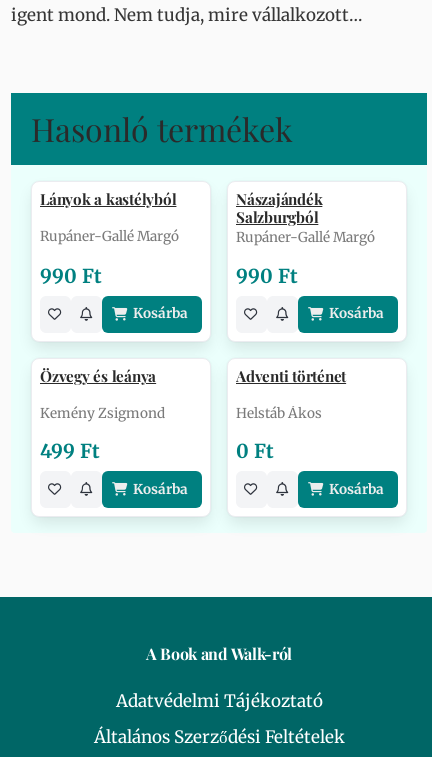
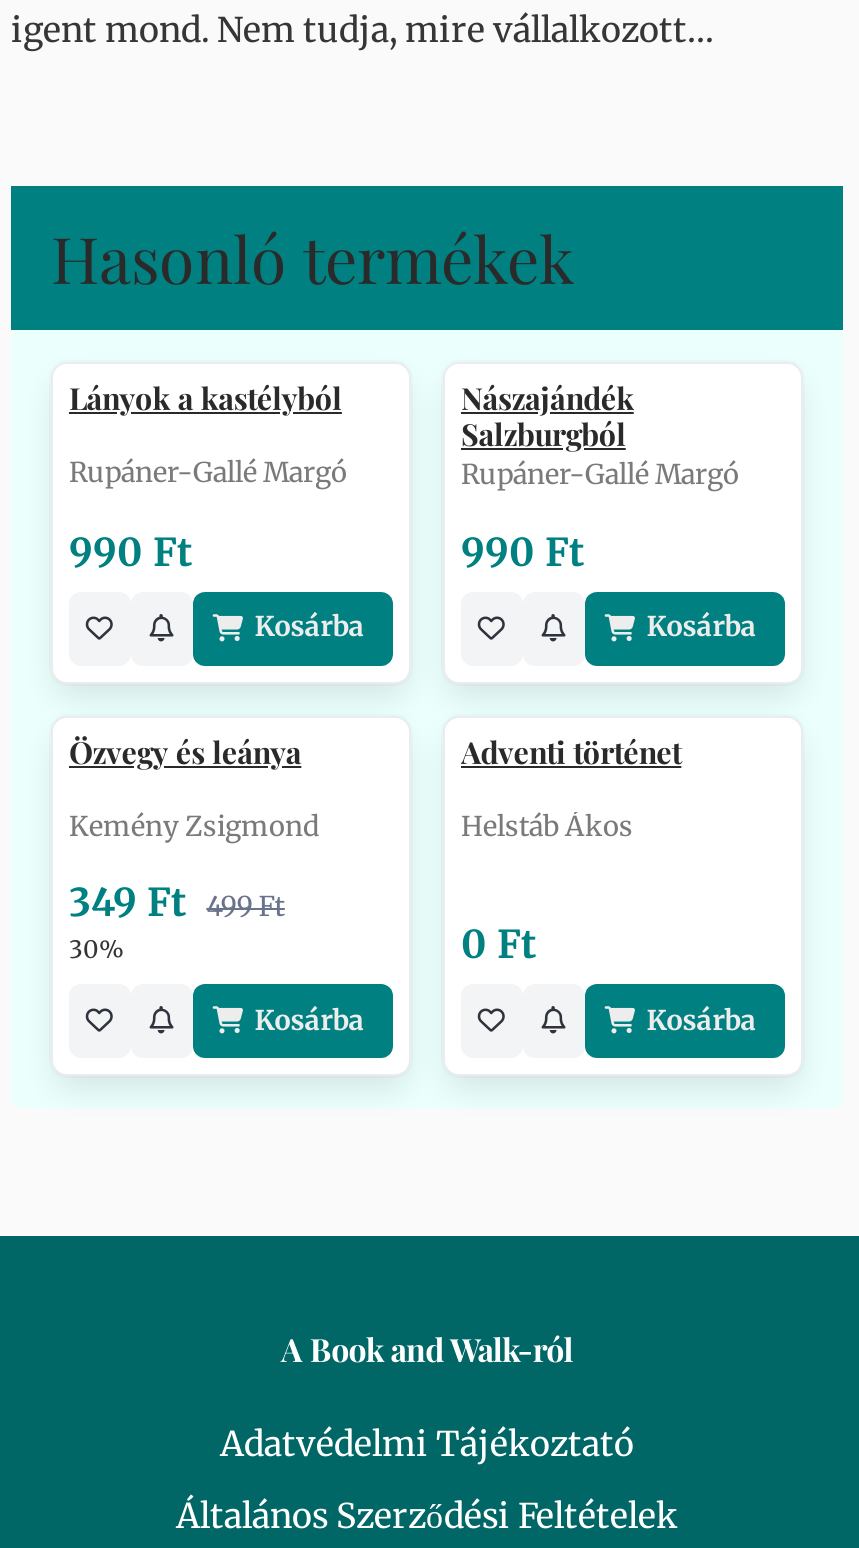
- 499 Ft
+ 349 Ft 499 Ft
+ 30%
